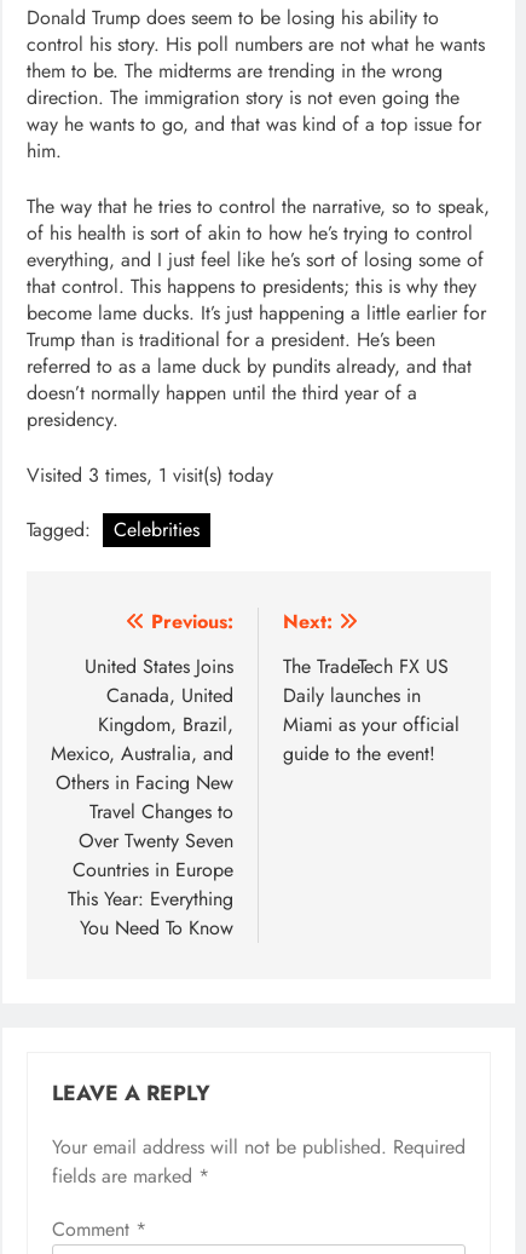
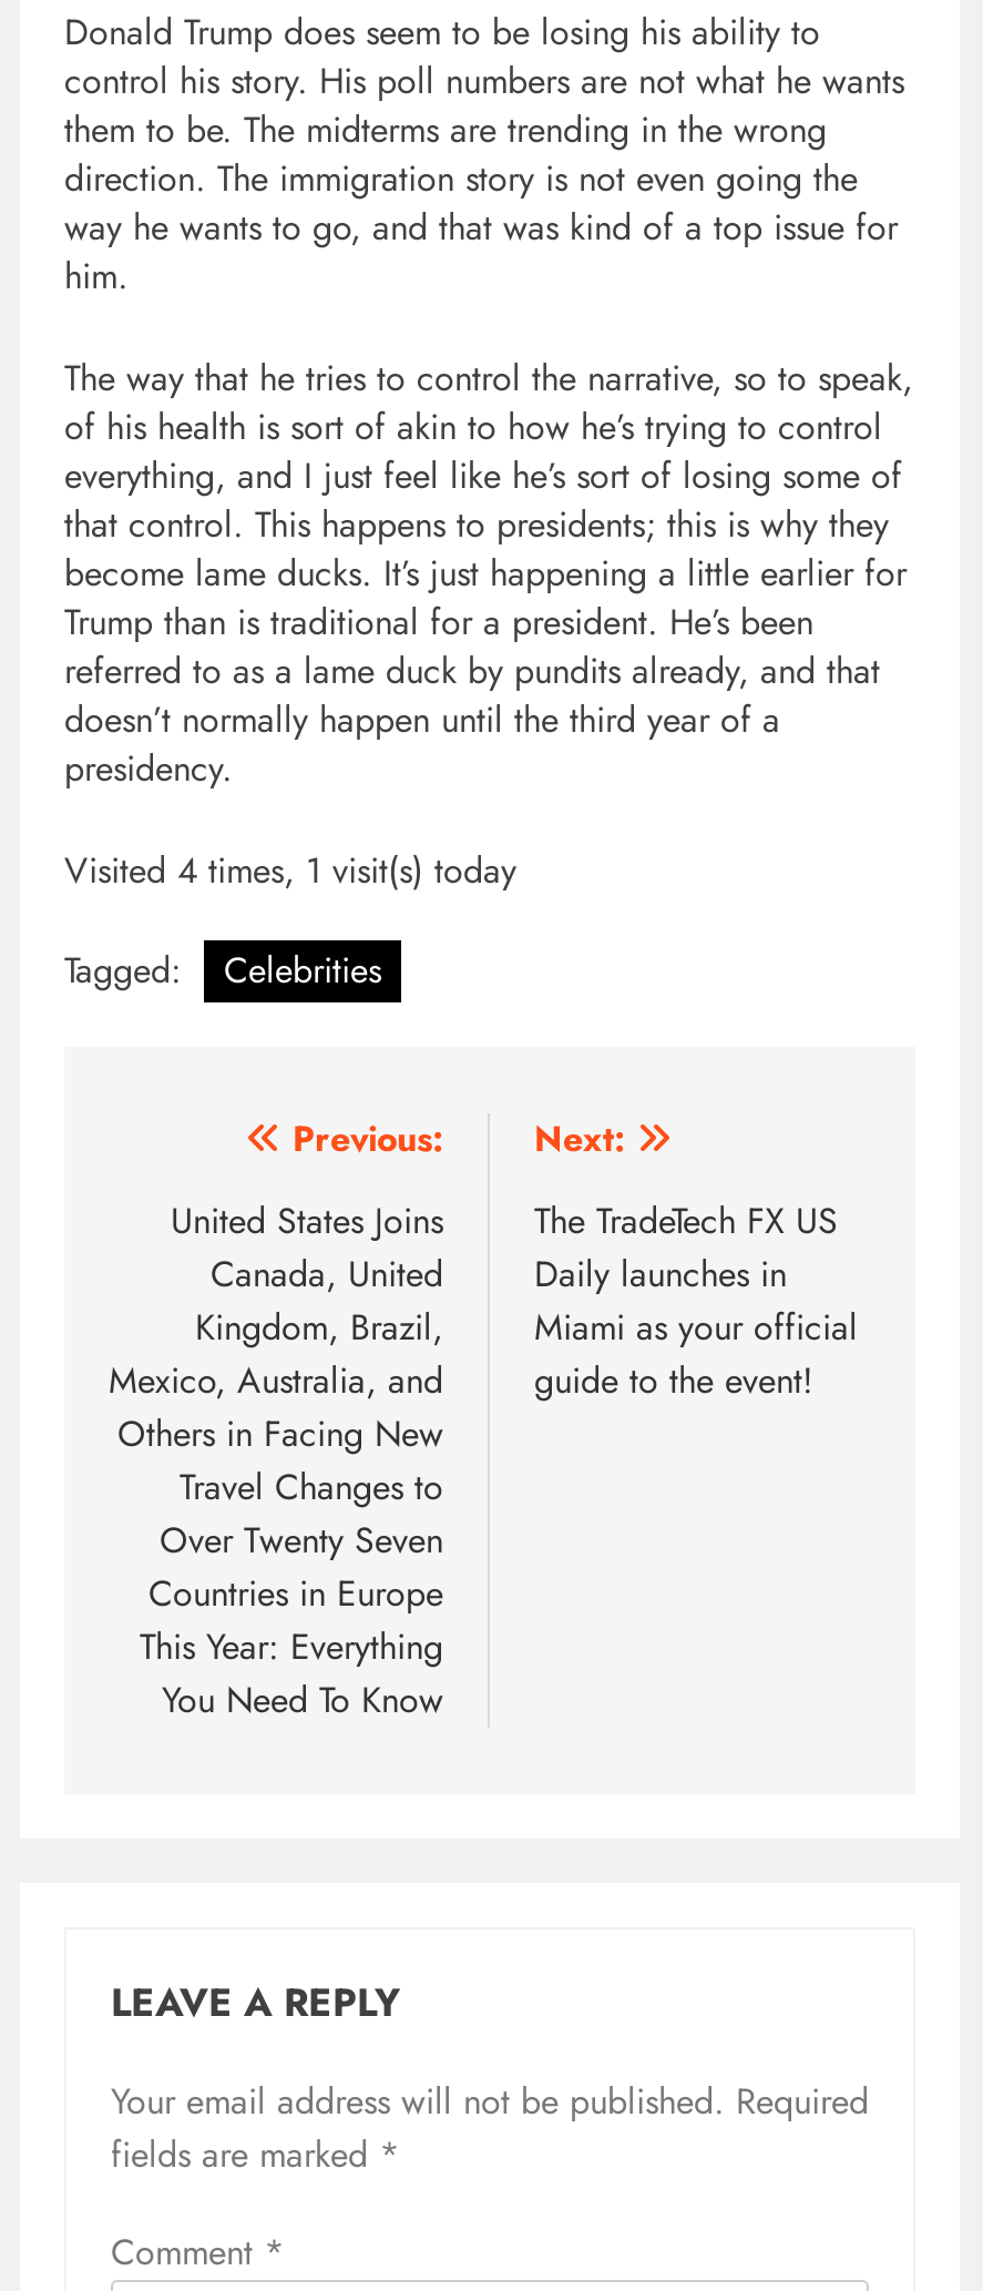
- Visited 3 times, 1 visit(s) today
+ Visited 4 times, 1 visit(s) today
